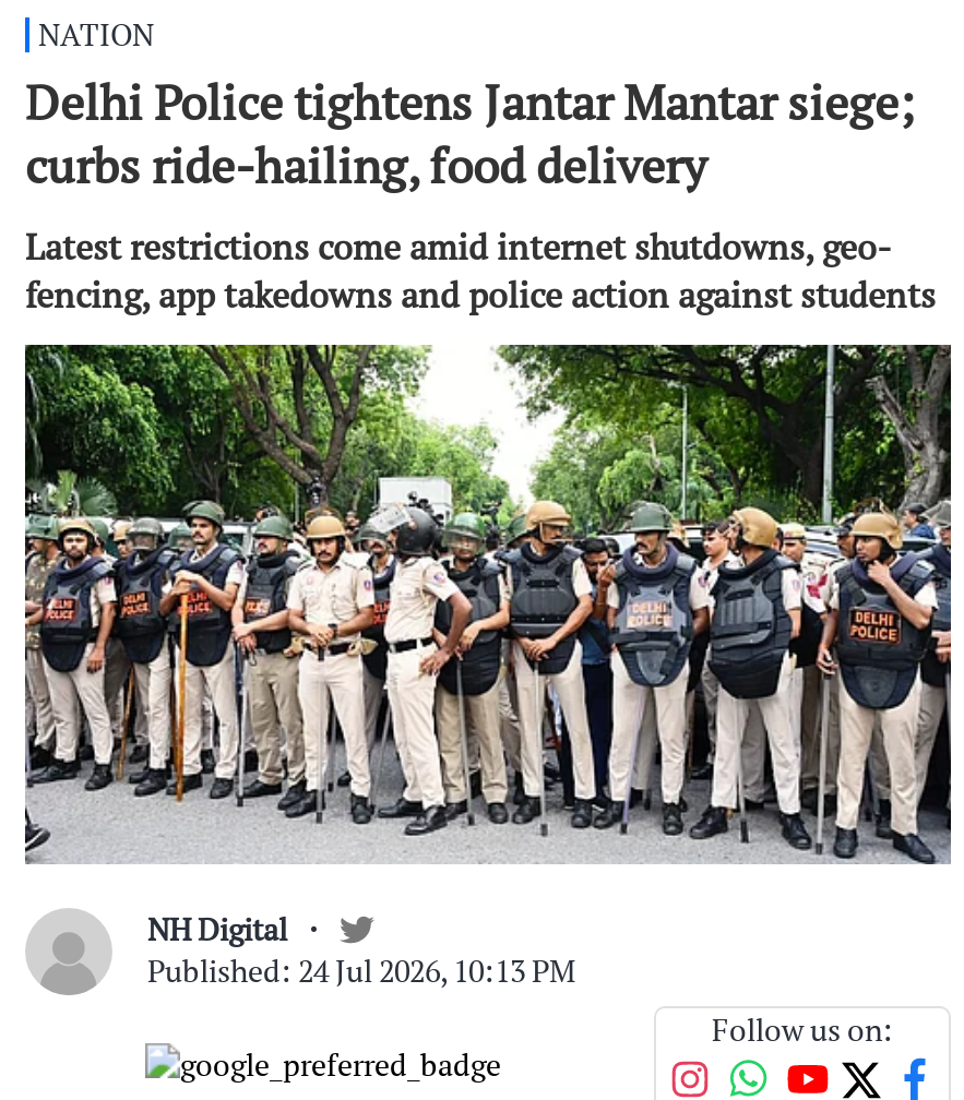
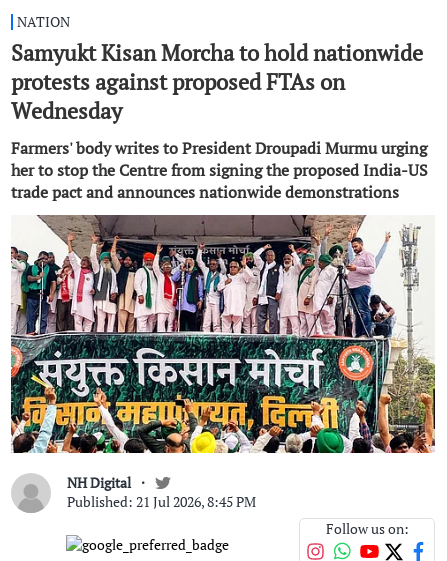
- Delhi Police tightens Jantar Mantar siege;
- curbs ride-hailing, food delivery
- Latest restrictions come amid internet shutdowns, geo-
- fencing, app takedowns and police action against students
+ Samyukt Kisan Morcha to hold nationwide
+ protests against proposed FTAs on
+ Wednesday
+ Farmers' body writes to President Droupadi Murmu urging
+ her to stop the Centre from signing the proposed India-US
+ trade pact and announces nationwide demonstrations

- [image]
- Published: 24 Jul 2026, 10:13 PM
+ [image]
+ Published: 21 Jul 2026, 8:45 PM
